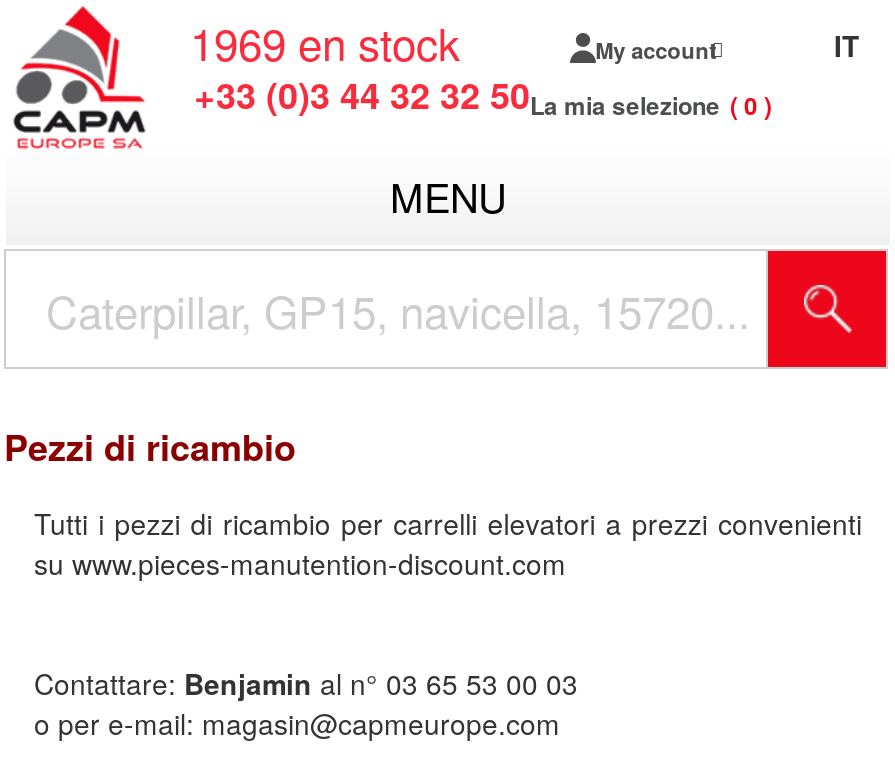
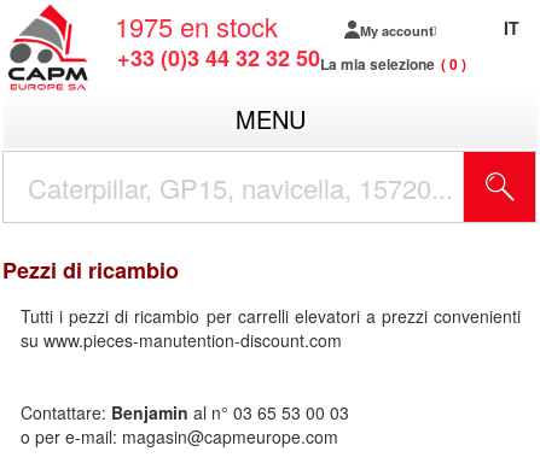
- 1969 en stock
+ 1975 en stock
